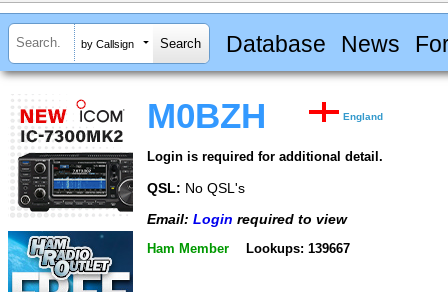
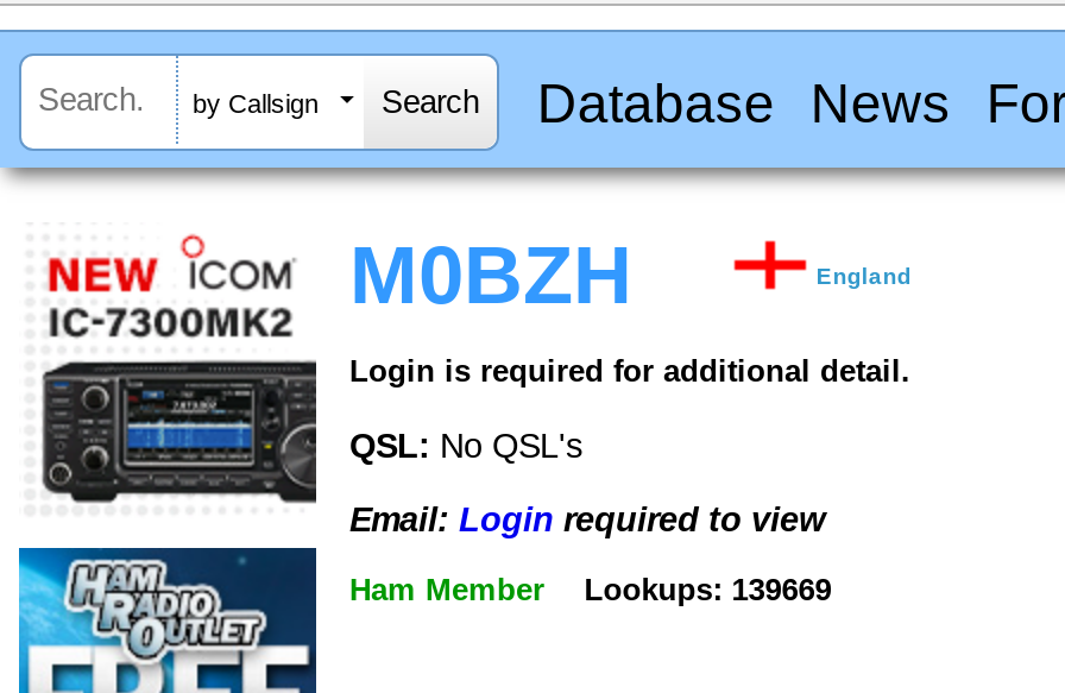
- Ham Member Lookups: 139667
+ Ham Member Lookups: 139669
